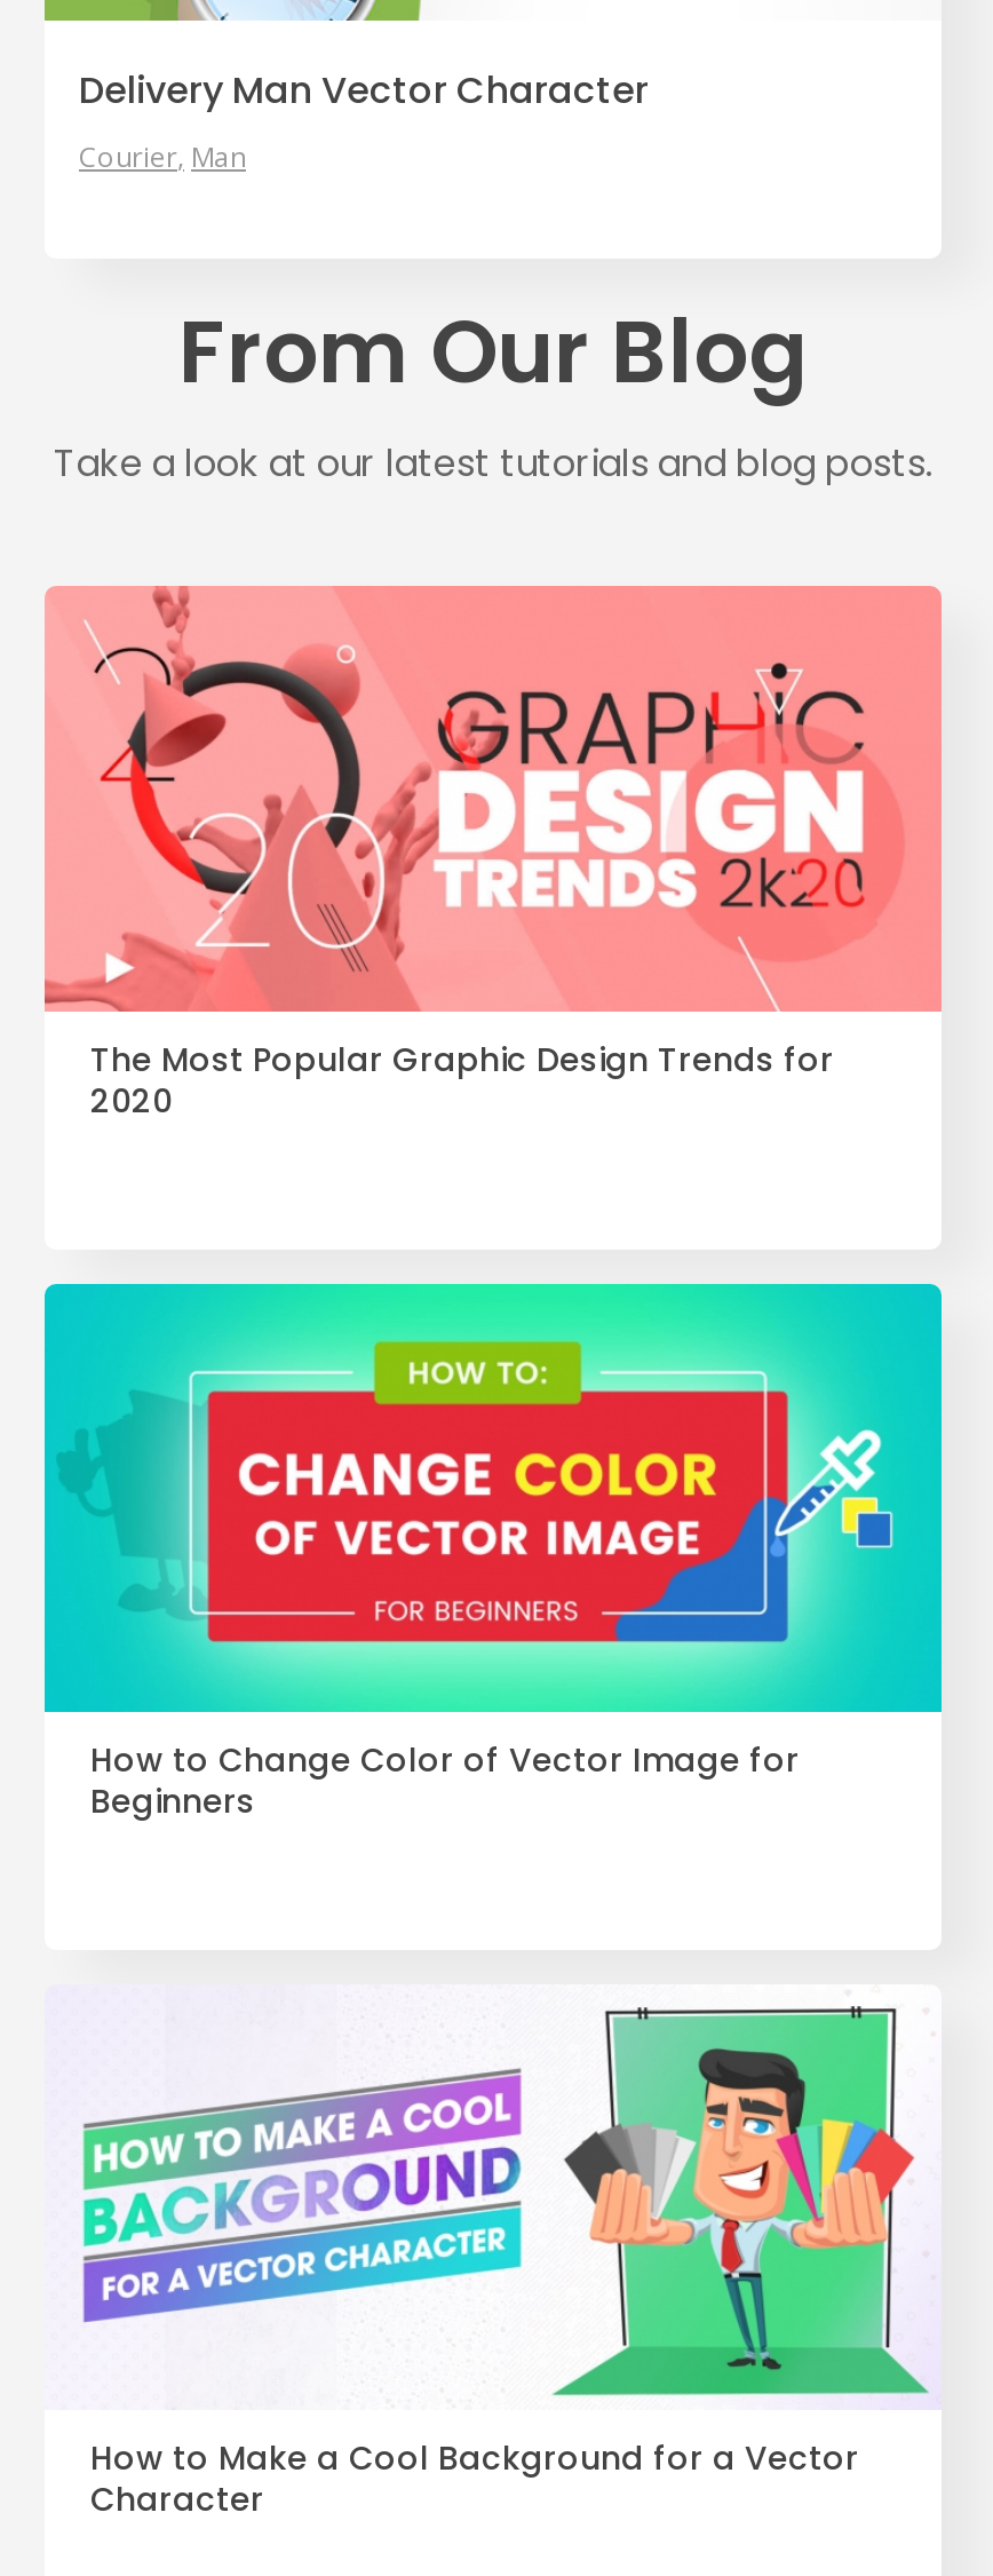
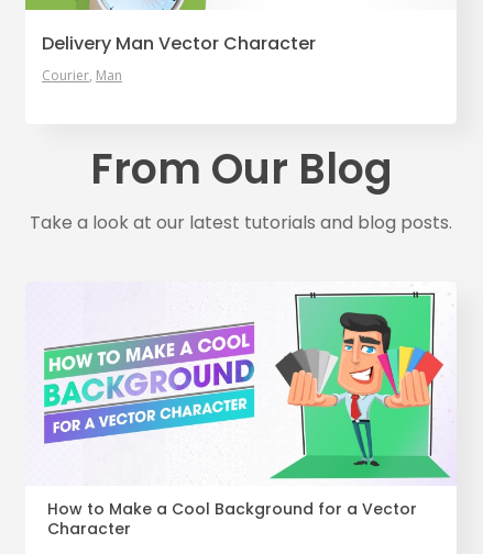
- [image]
- The Most Popular Graphic Design Trends for
- 2020

- [image]
- How to Change Color of Vector Image for
- Beginners
